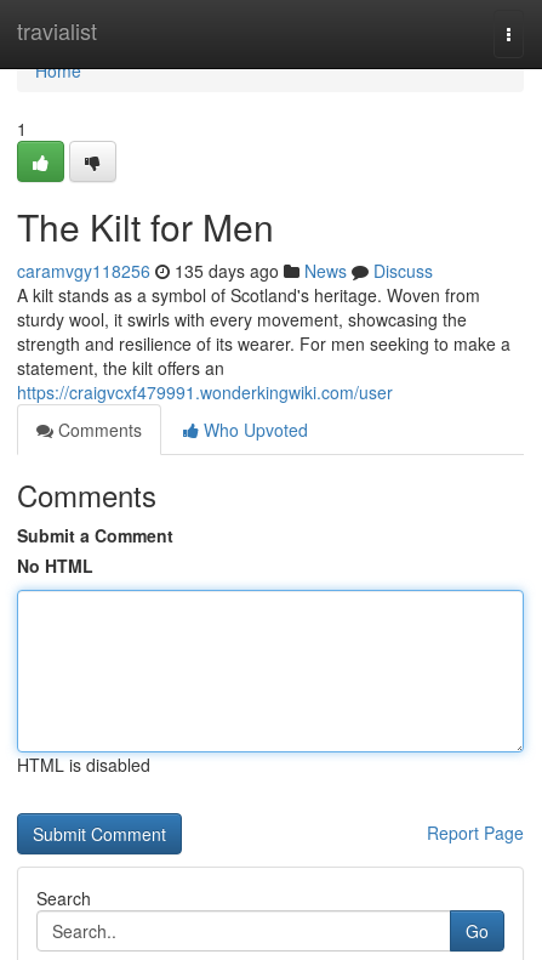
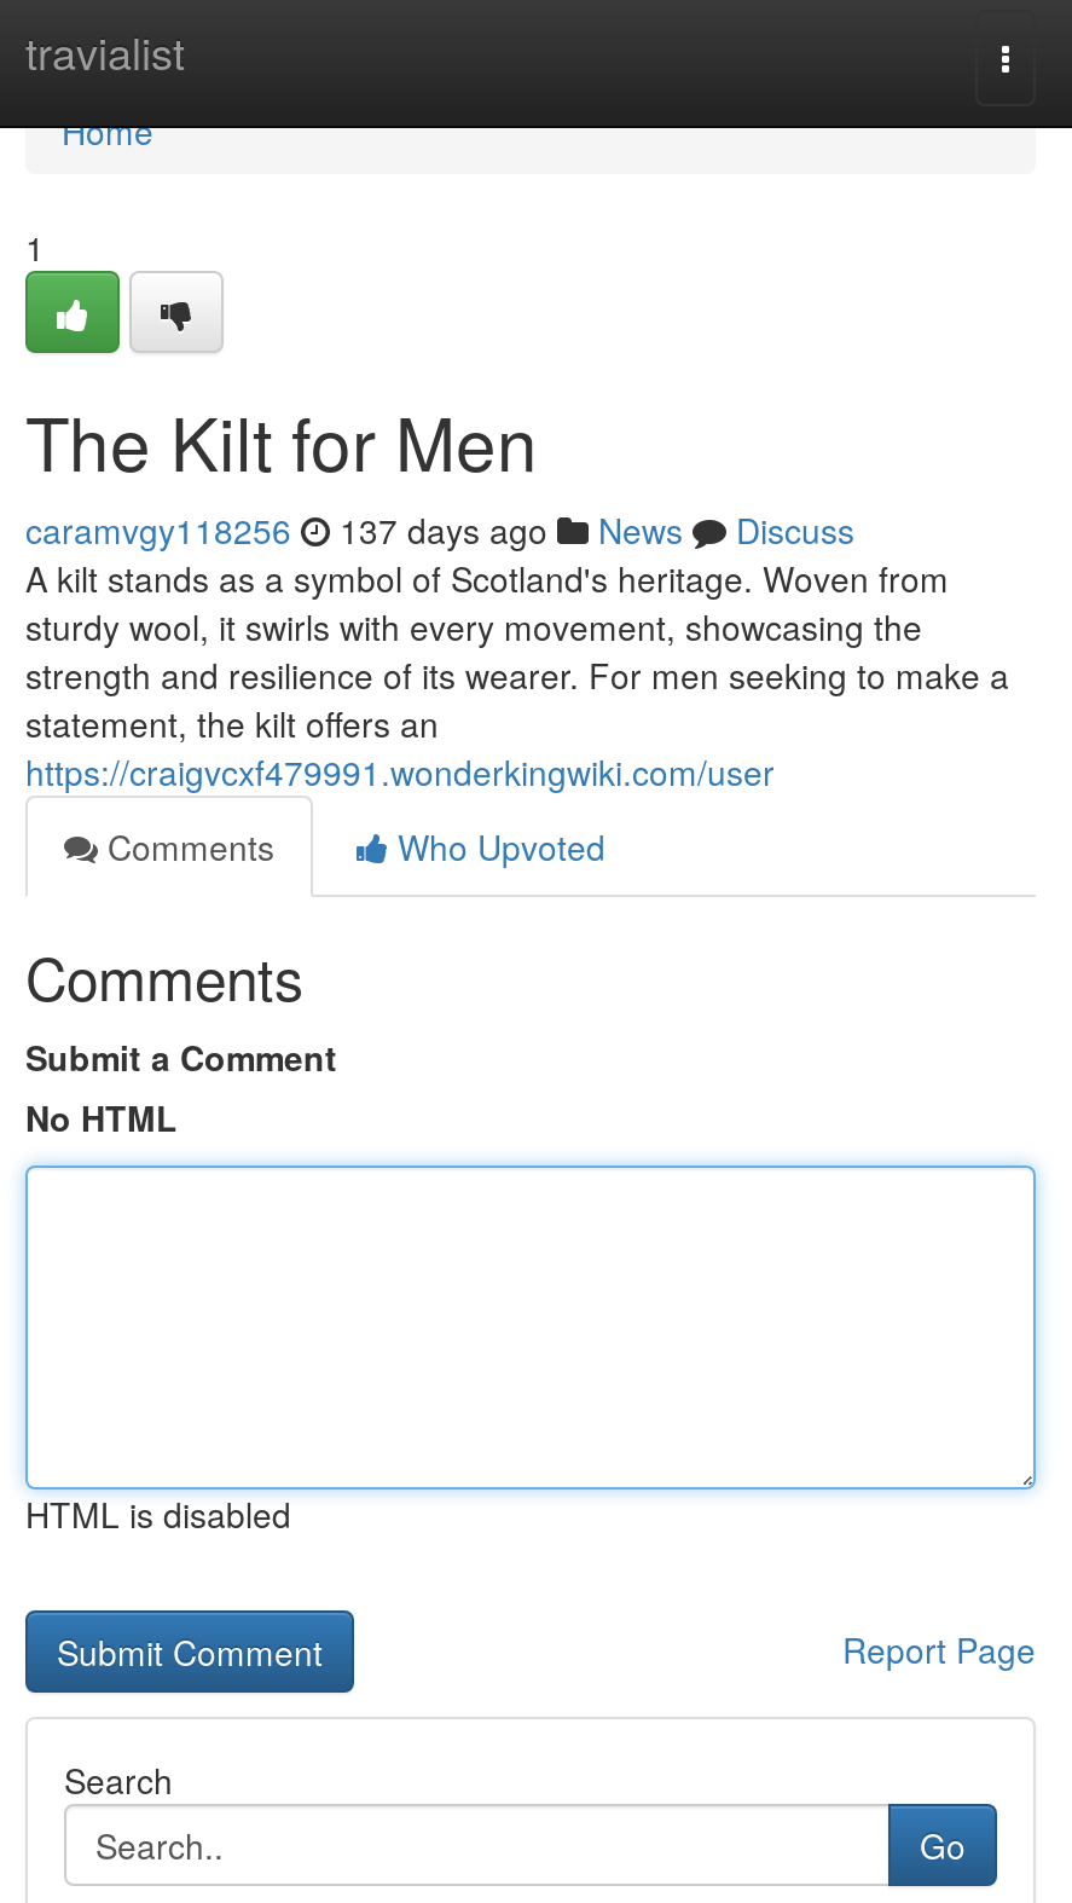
- caramvgy118256 135 days ago News Discuss
+ caramvgy118256 137 days ago News Discuss
